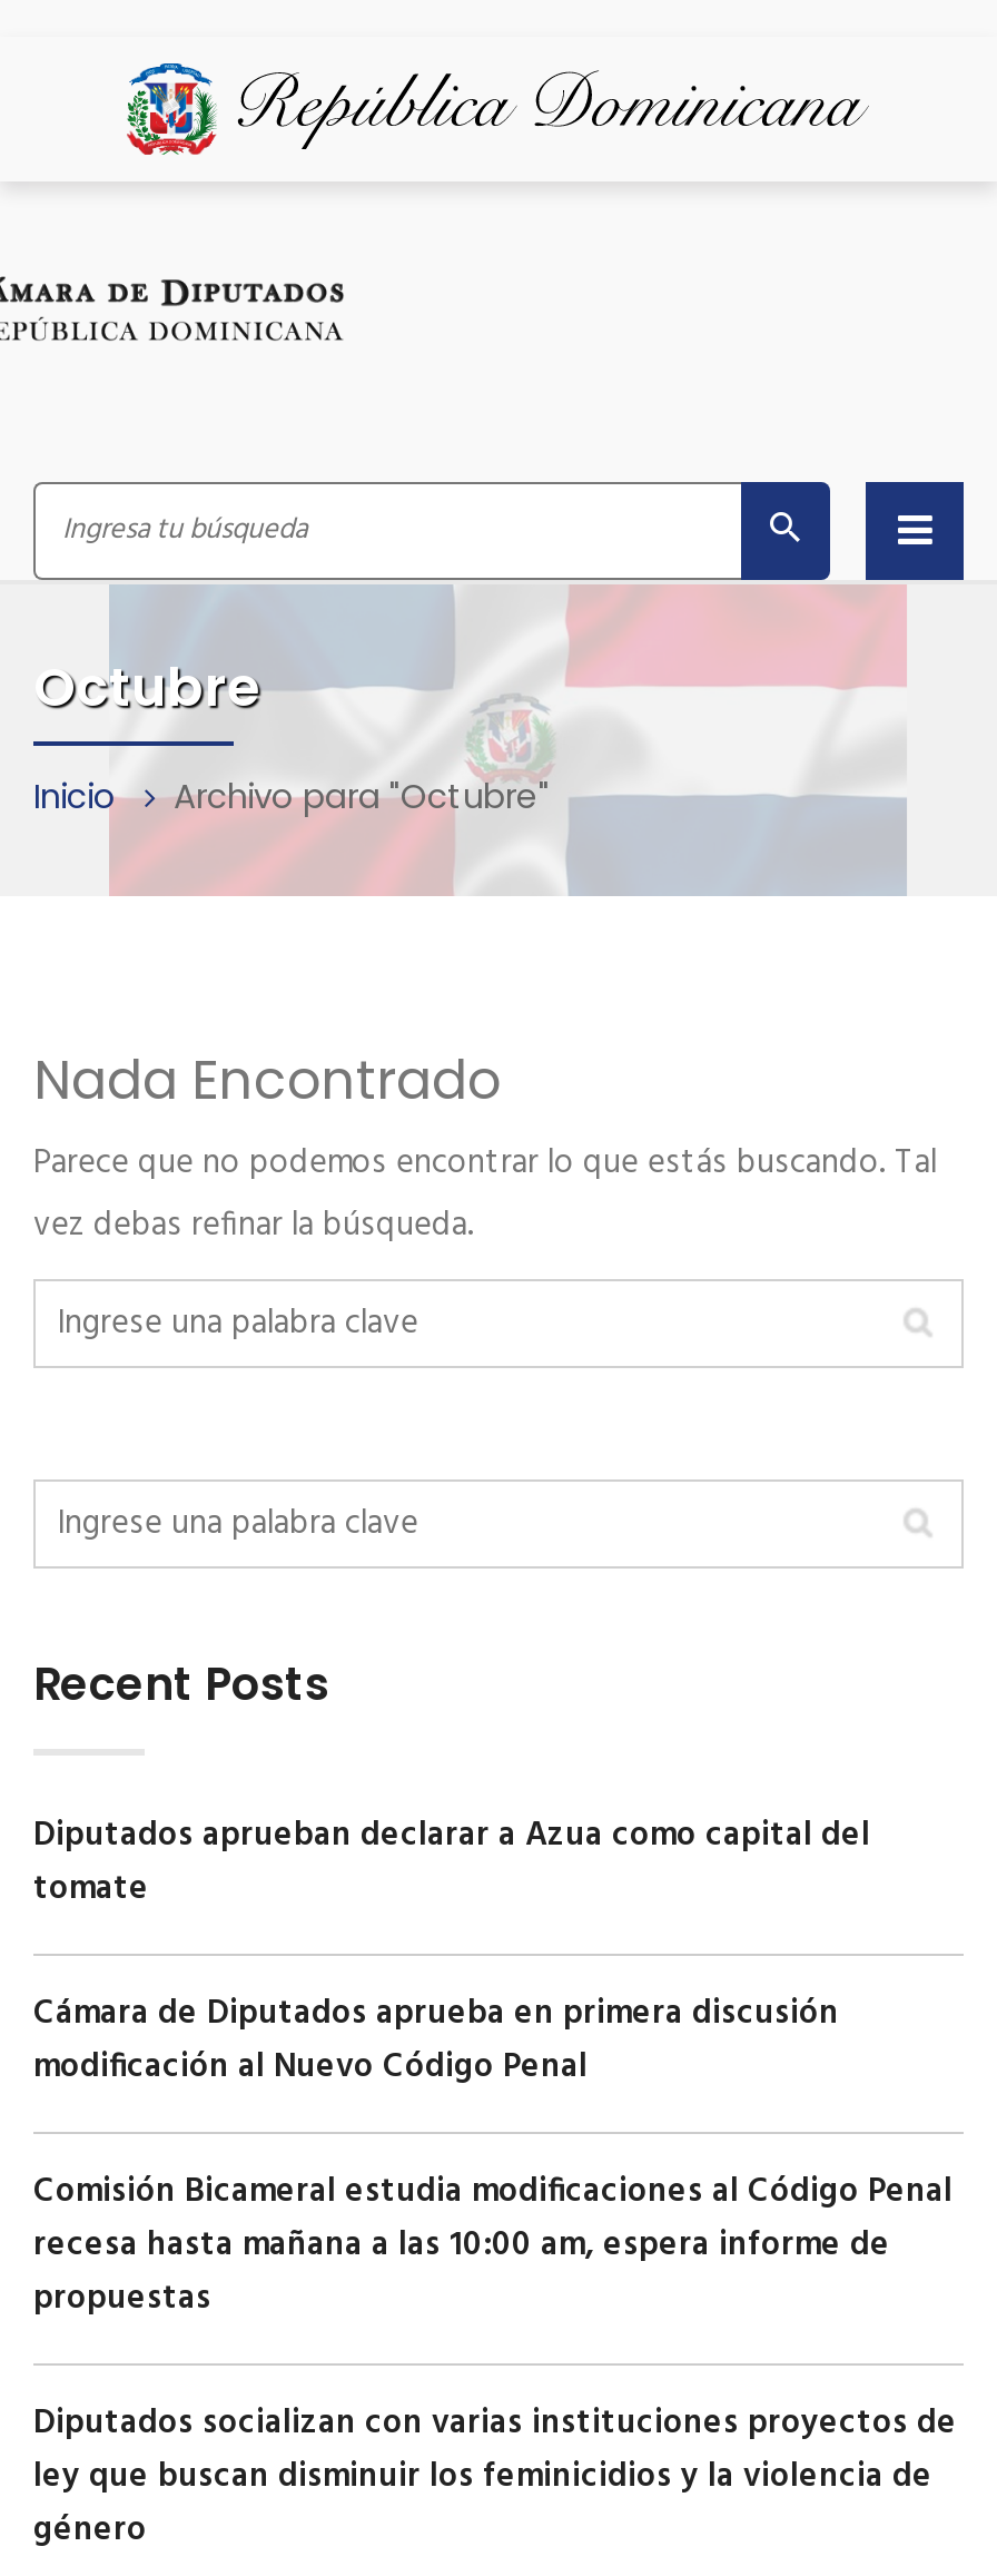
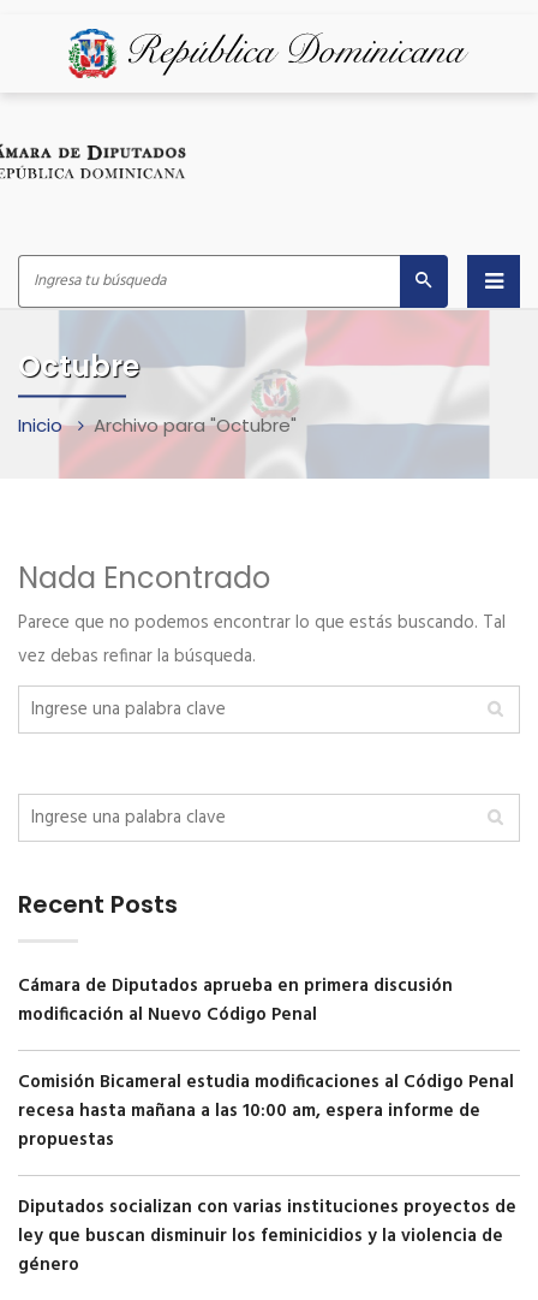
- Diputados aprueban declarar a Azua como capital del
- tomate
